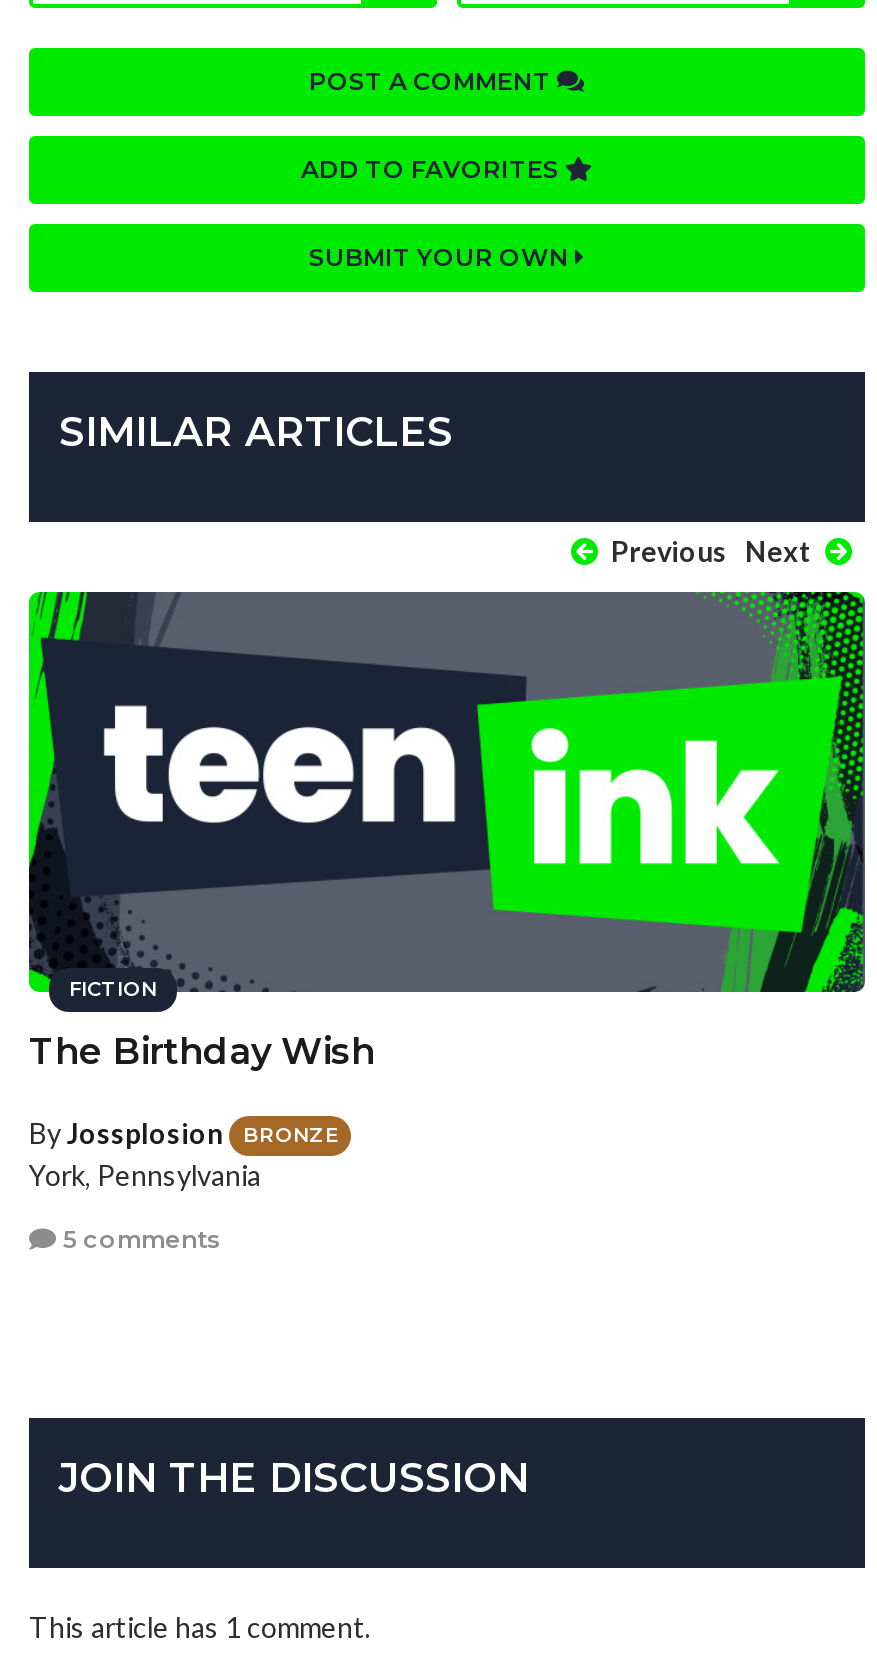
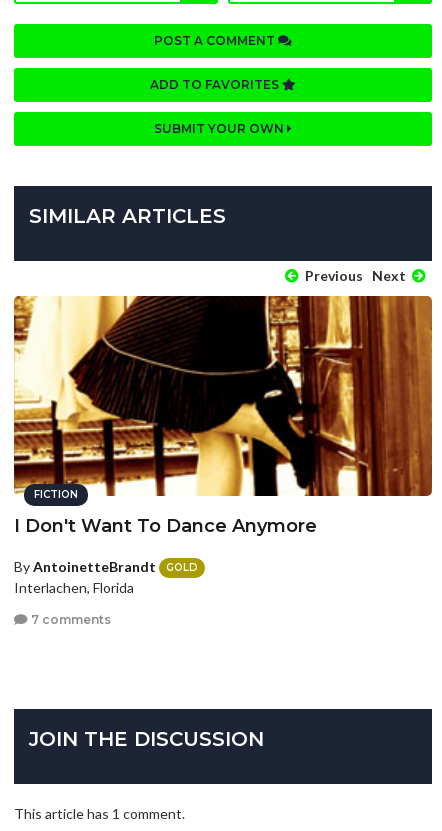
- [image]
- The Birthday Wish
+ [image]
+ I Don't Want To Dance Anymore

- By Jossplosion
- BRONZE
- York, Pennsylvania
+ By AntoinetteBrandt
+ GOLD
+ Interlachen, Florida

- 5 comments
+ 7 comments
